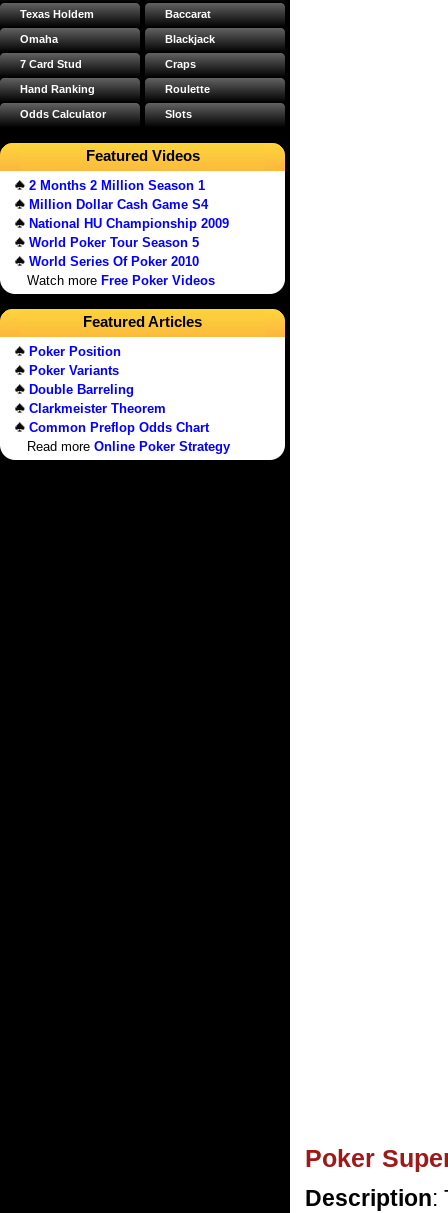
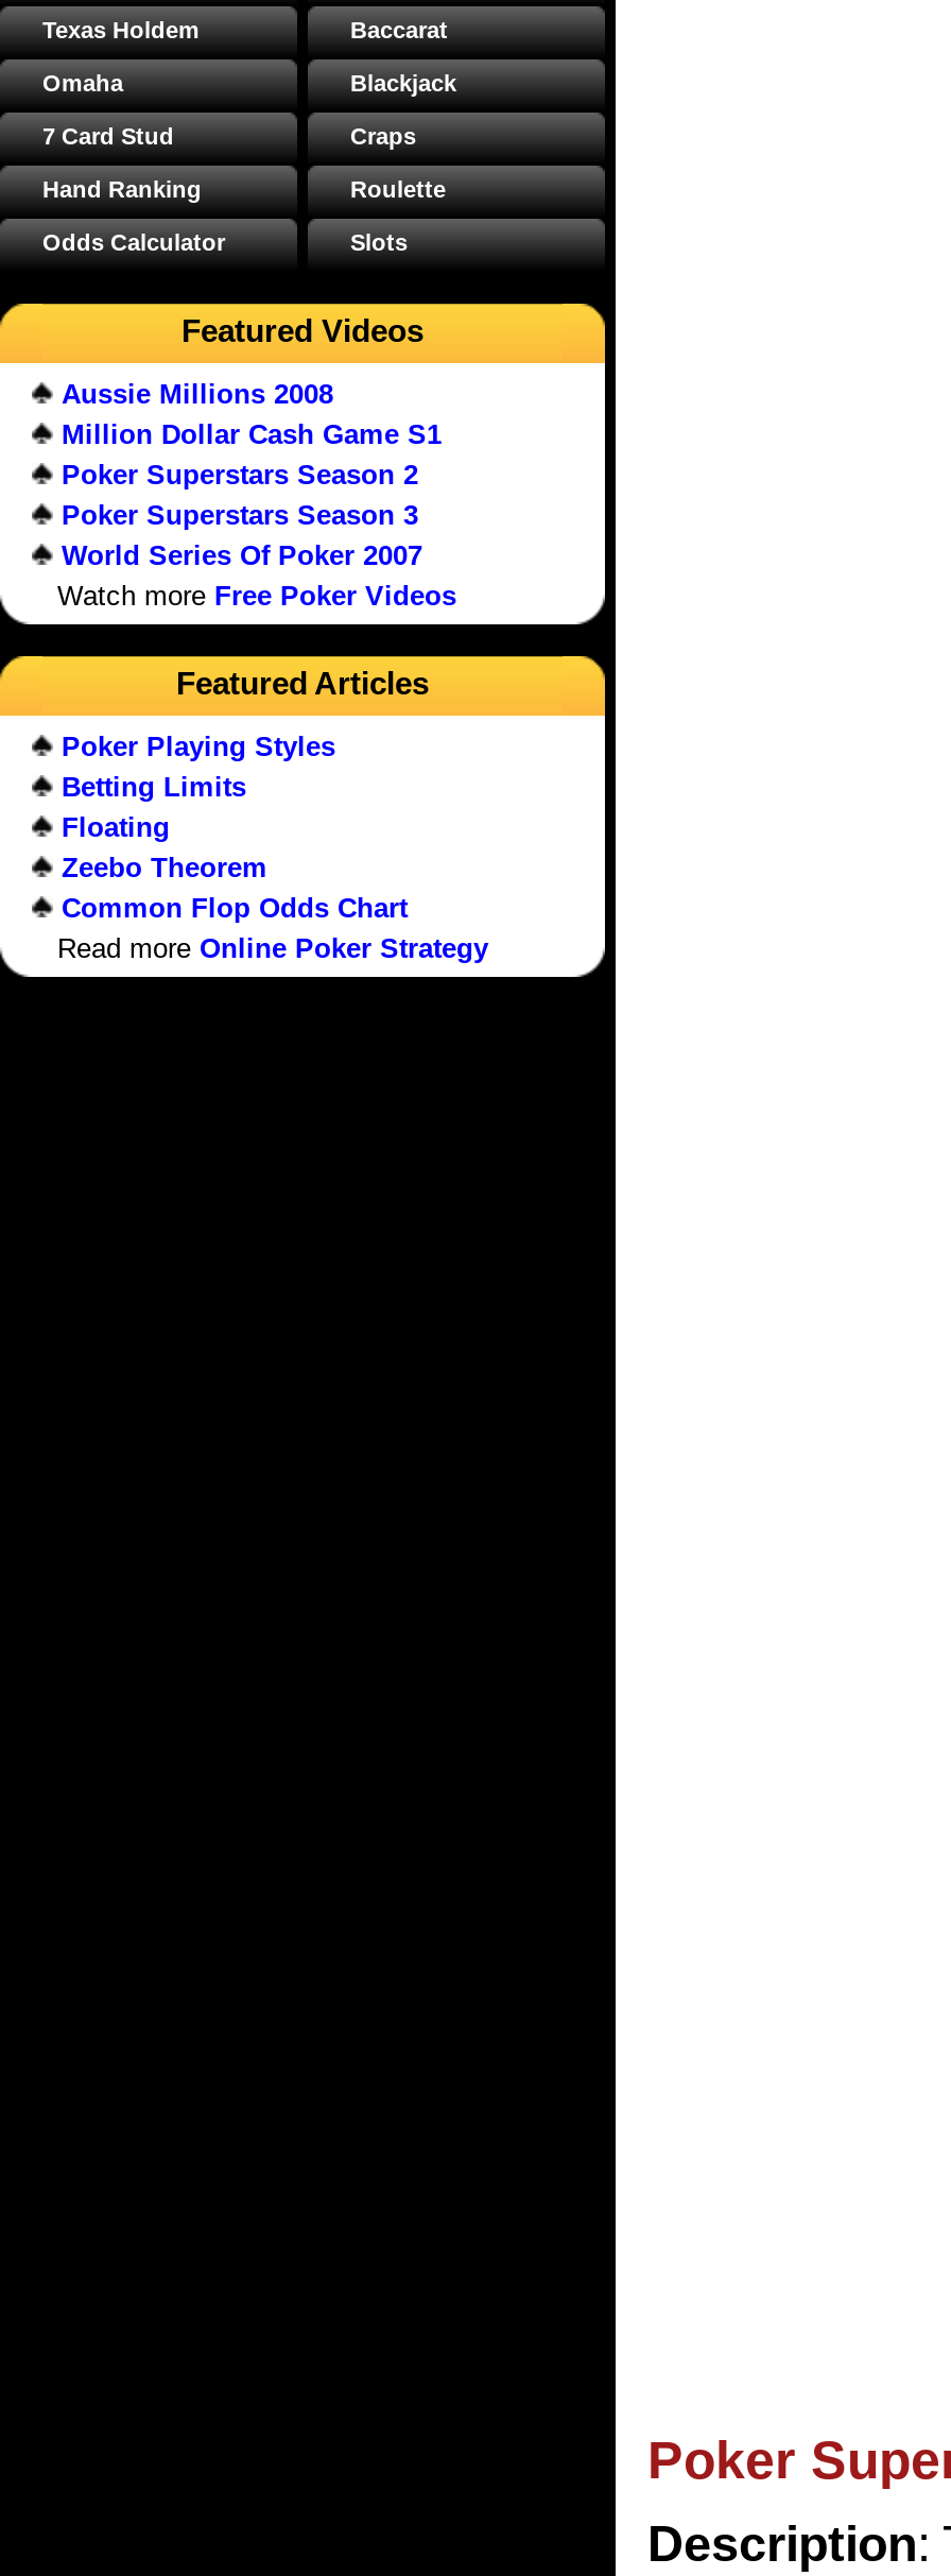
- 2 Months 2 Million Season 1
- Million Dollar Cash Game S4
- National HU Championship 2009
- World Poker Tour Season 5
- World Series Of Poker 2010
+ Aussie Millions 2008
+ Million Dollar Cash Game S1
+ Poker Superstars Season 2
+ Poker Superstars Season 3
+ World Series Of Poker 2007

- Poker Position
- Poker Variants
- Double Barreling
- Clarkmeister Theorem
- Common Preflop Odds Chart
+ Poker Playing Styles
+ Betting Limits
+ Floating
+ Zeebo Theorem
+ Common Flop Odds Chart
